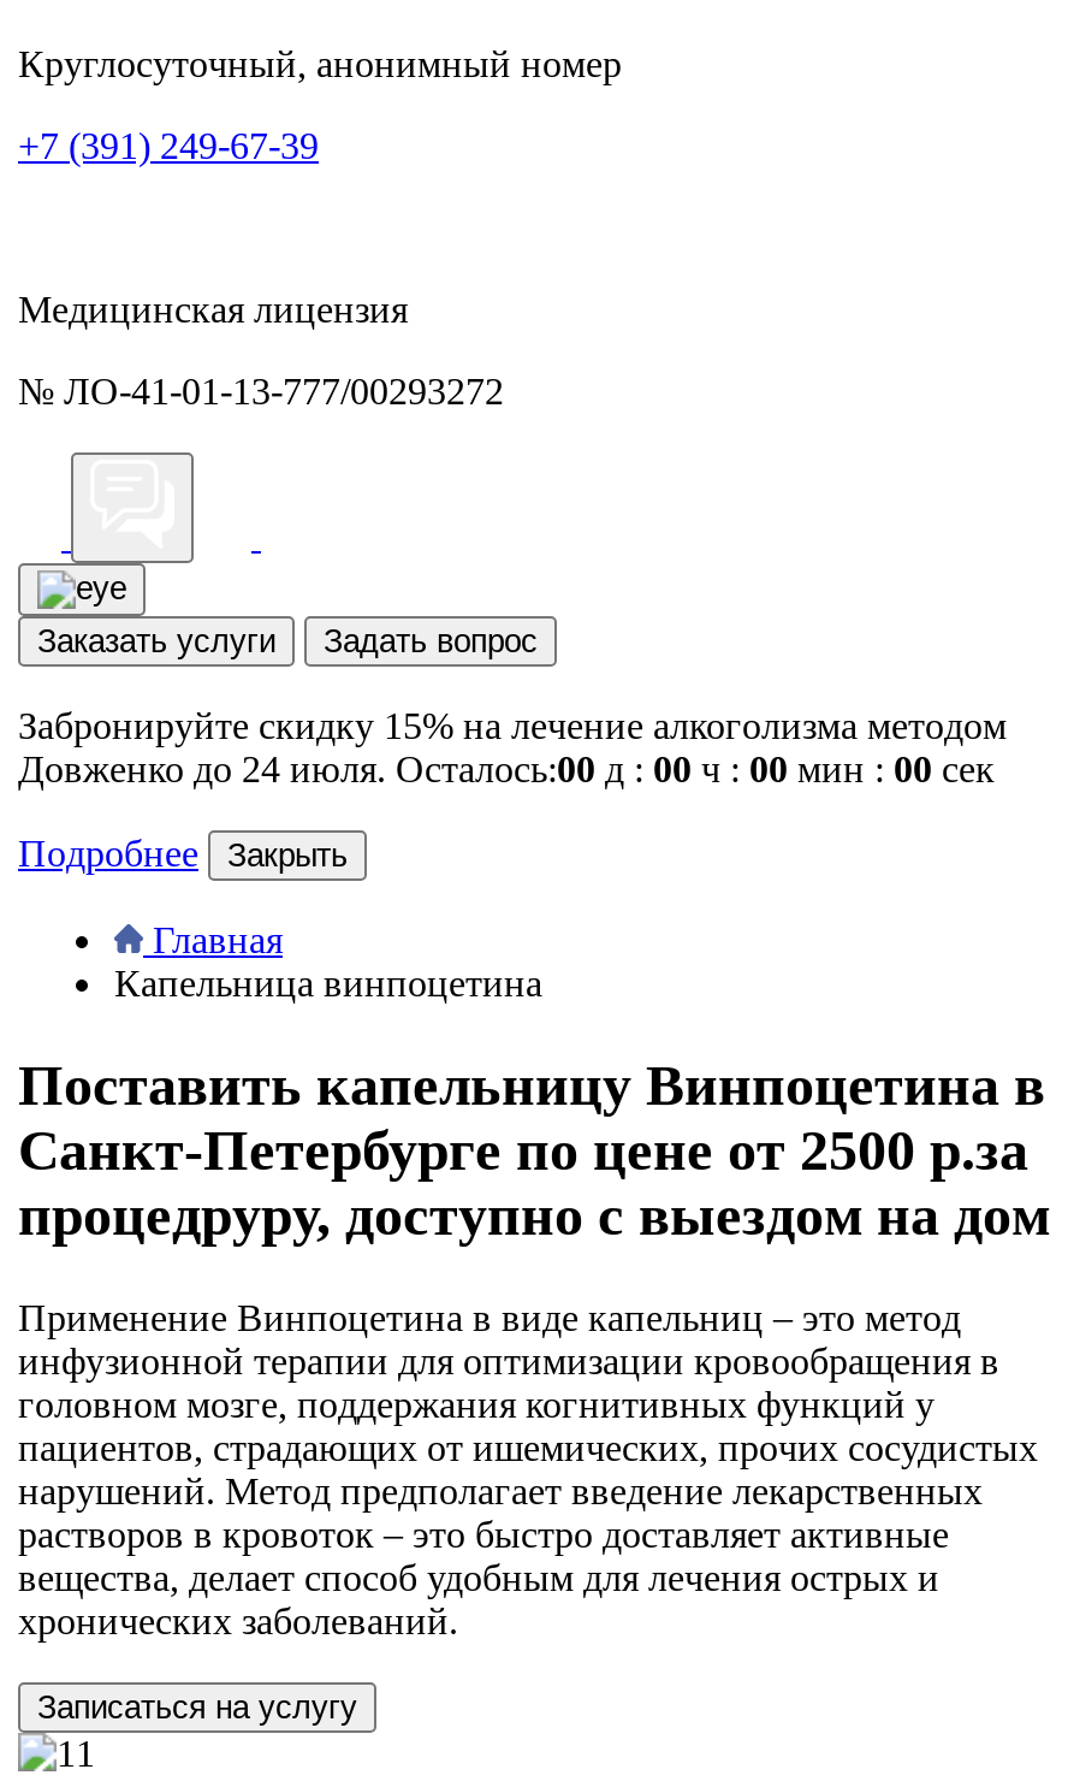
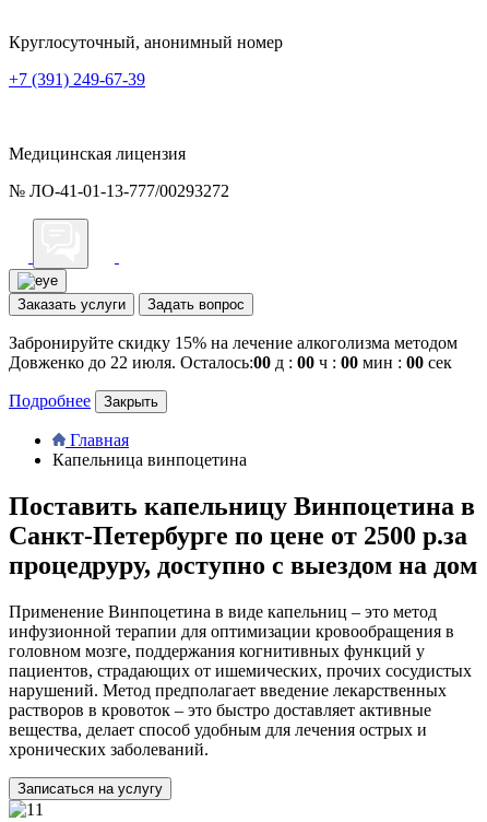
- Довженко до 24 июля. Осталось:00 д : 00 ч : 00 мин : 00 сек
+ Довженко до 22 июля. Осталось:00 д : 00 ч : 00 мин : 00 сек
